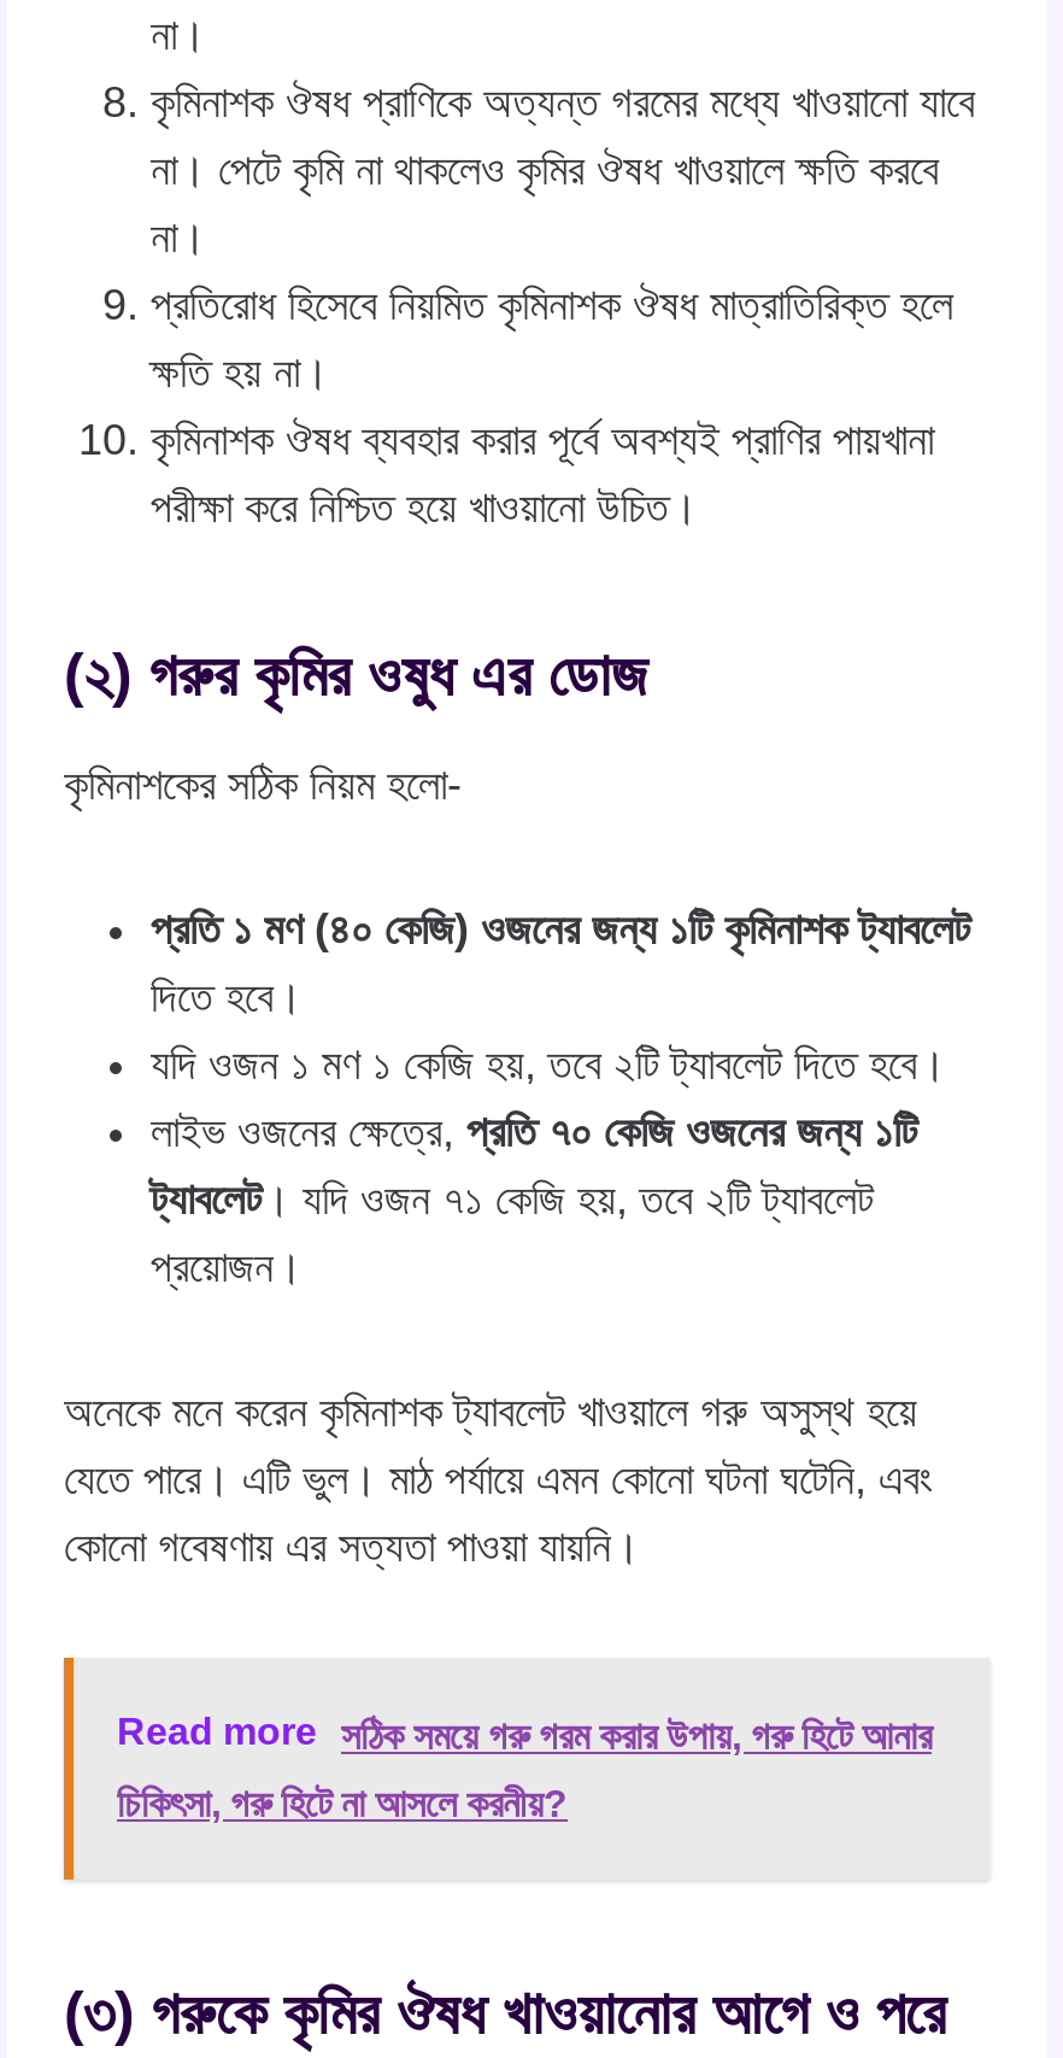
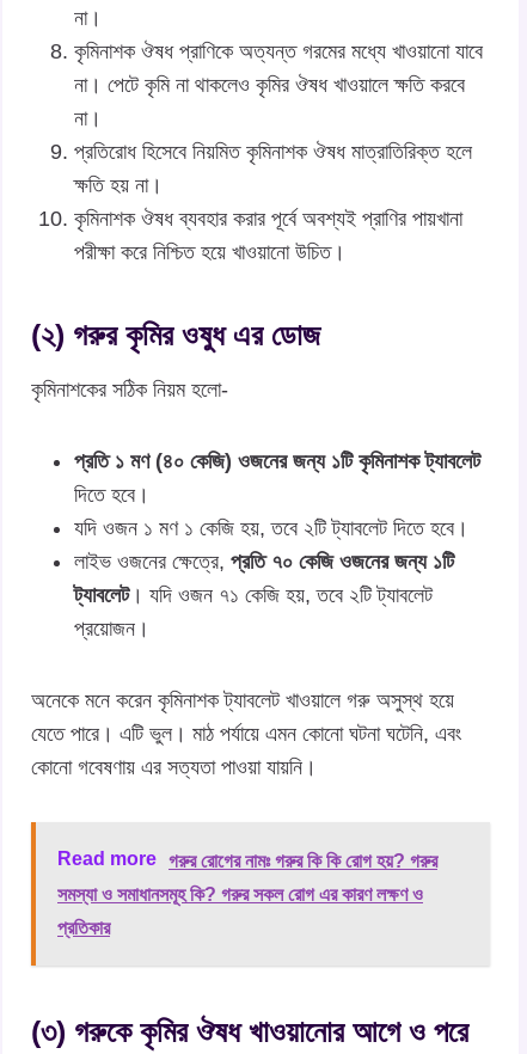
- Read more সঠিক সময়ে গরু গরম করার উপায়, গরু হিটে আনার
- চিকিৎসা, গরু হিটে না আসলে করনীয়?
+ Read more গরুর রোগের নামঃ গরুর কি কি রোগ হয়? গরুর
+ সমস্যা ও সমাধানসমূহ কি? গরুর সকল রোগ এর কারণ লক্ষণ ও
+ প্রতিকার
